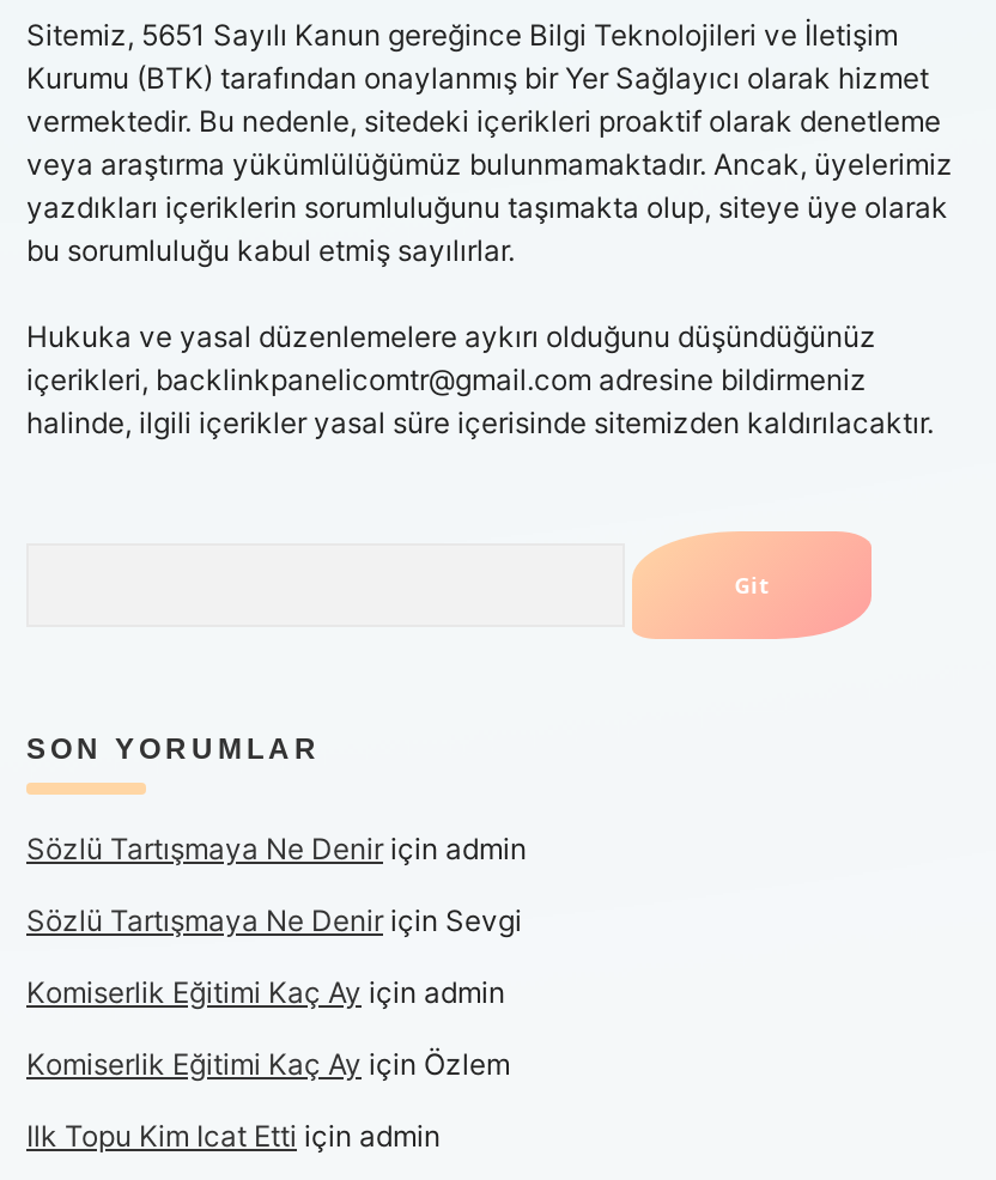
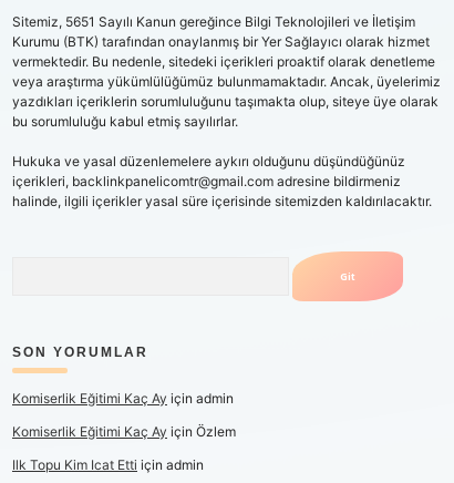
- Sözlü Tartışmaya Ne Denir için admin
- Sözlü Tartışmaya Ne Denir için Sevgi
